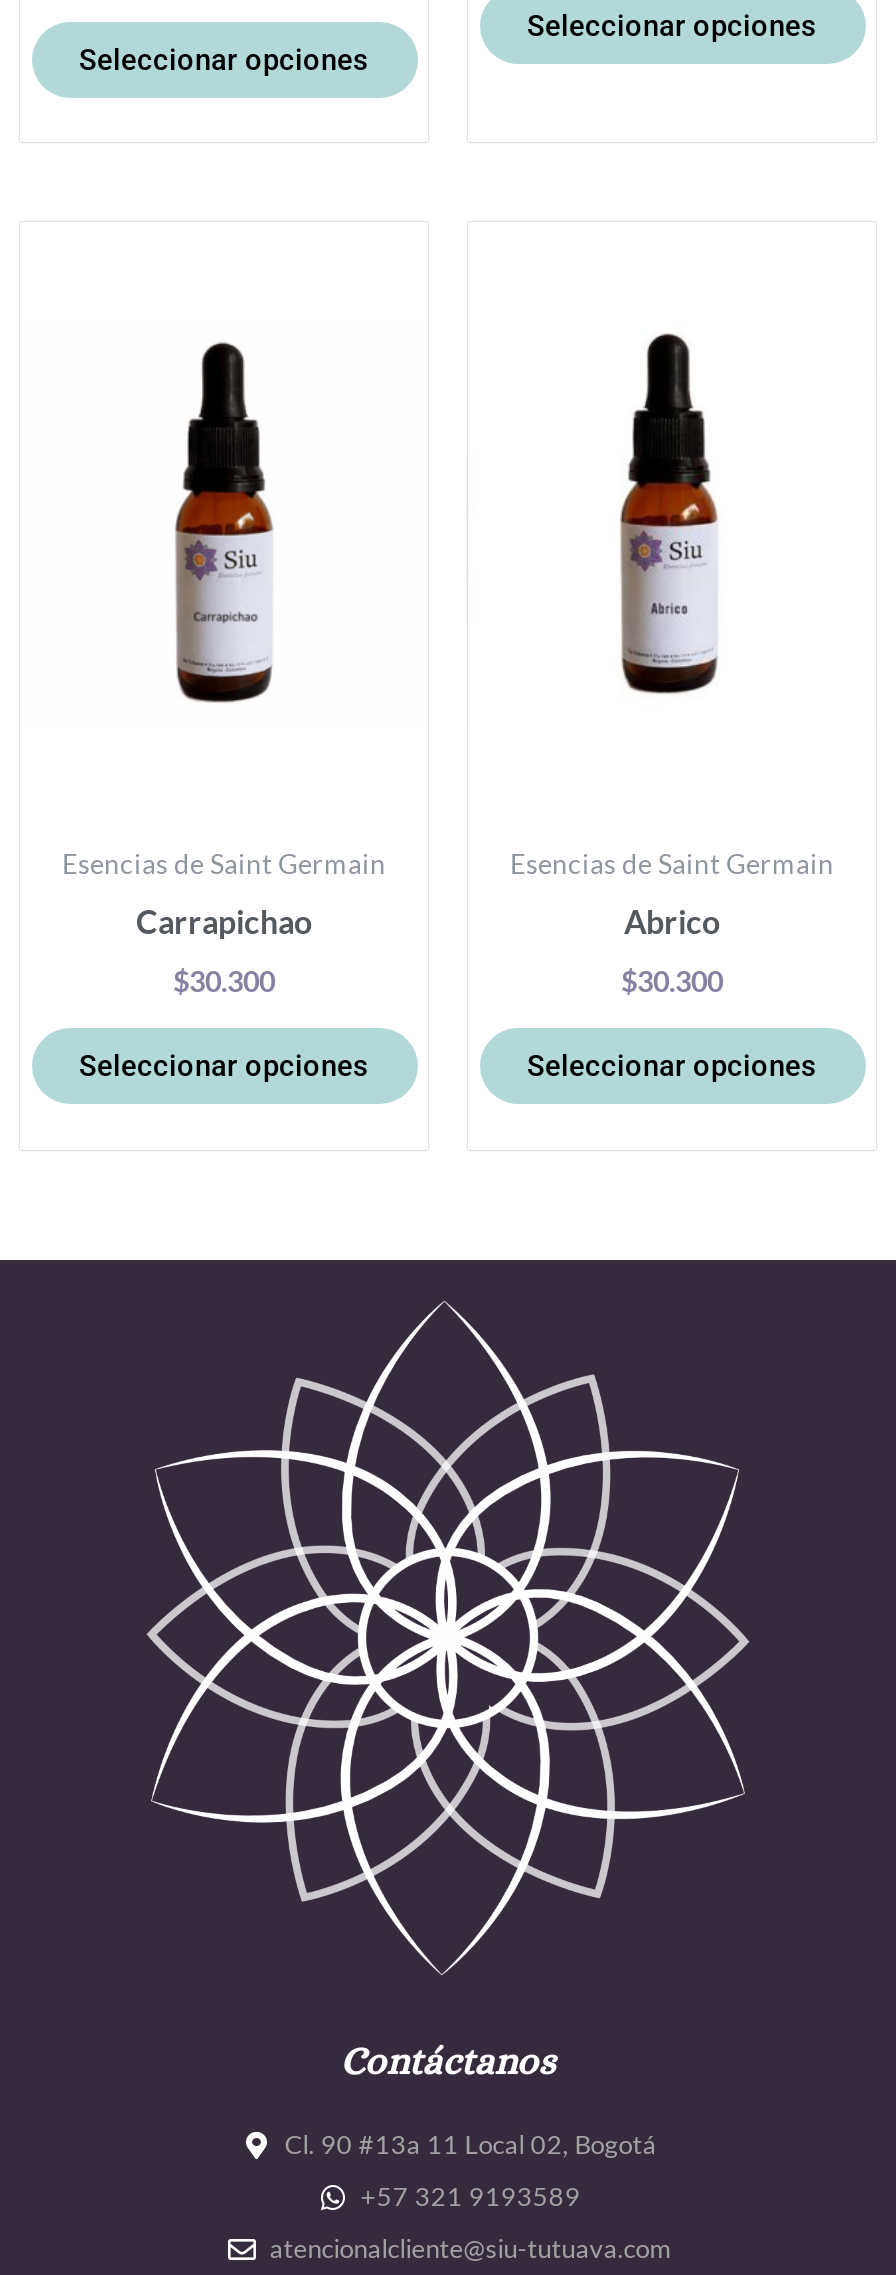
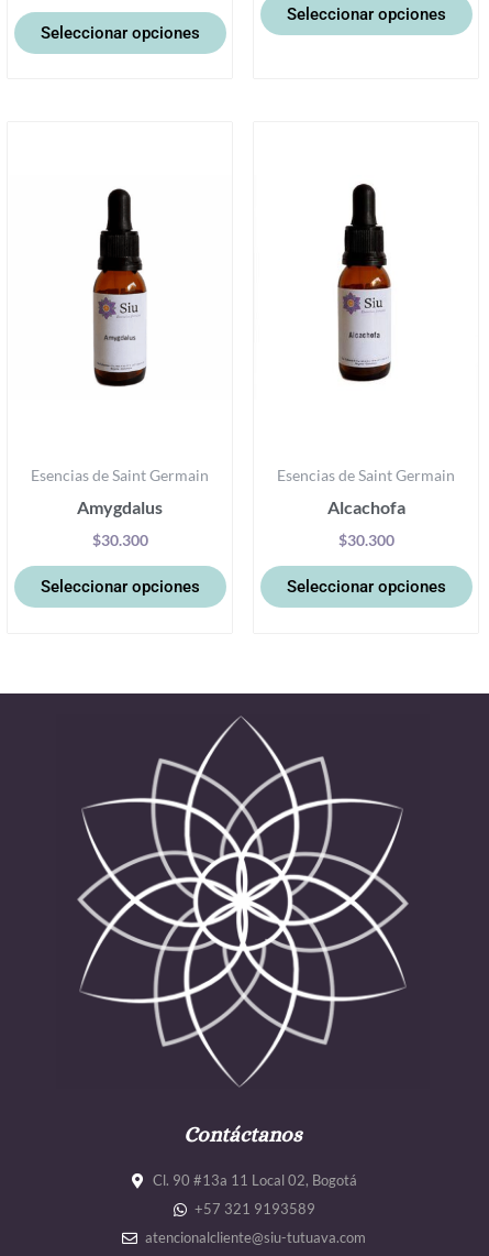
- Carrapichao
+ Amygdalus

- Abrico
+ Alcachofa
